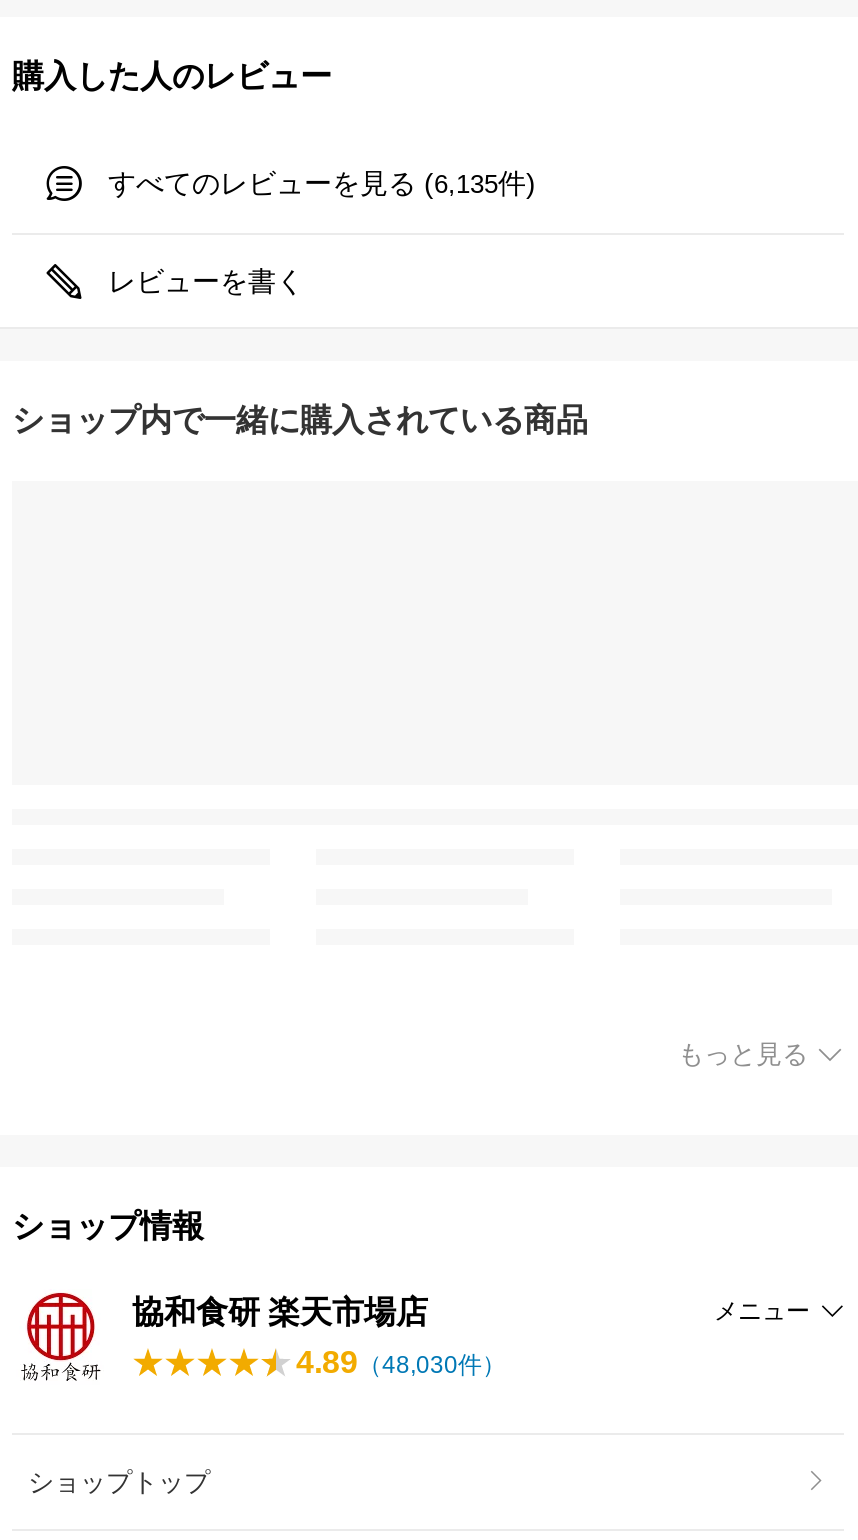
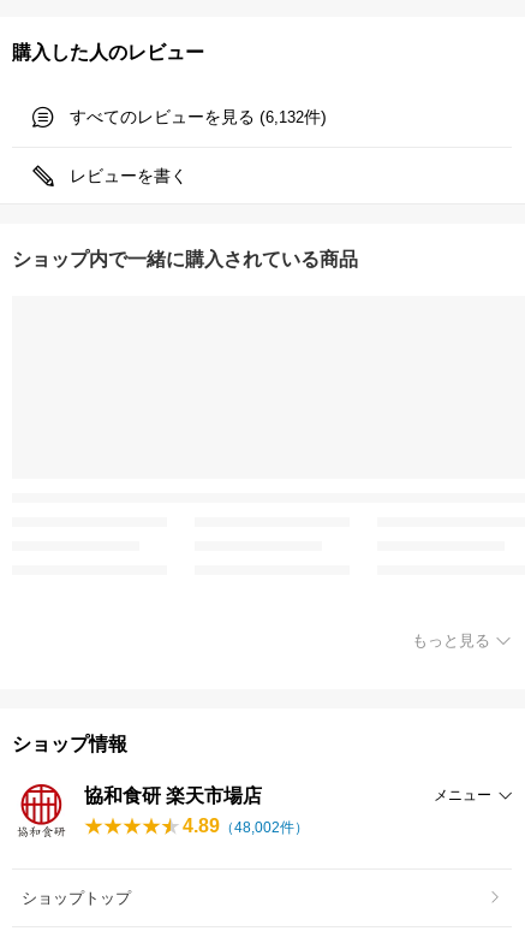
- すべてのレビューを見る (6,135件)
+ すべてのレビューを見る (6,132件)

- 4.89（48,030件）
+ 4.89（48,002件）
